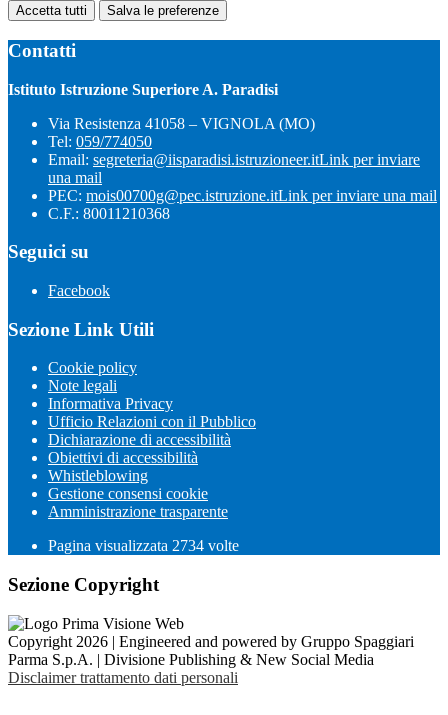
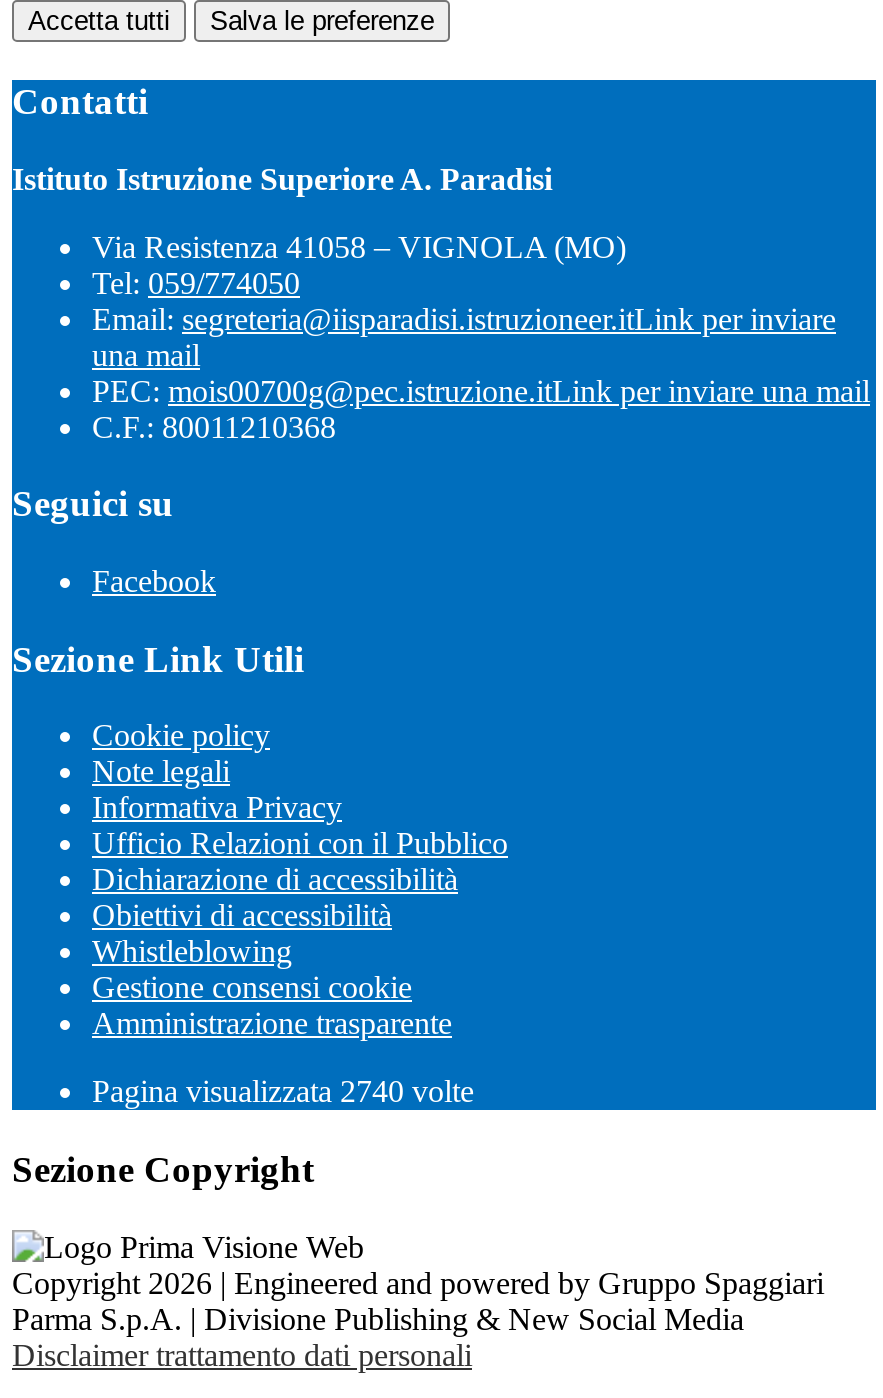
- Pagina visualizzata 2734 volte
+ Pagina visualizzata 2740 volte
